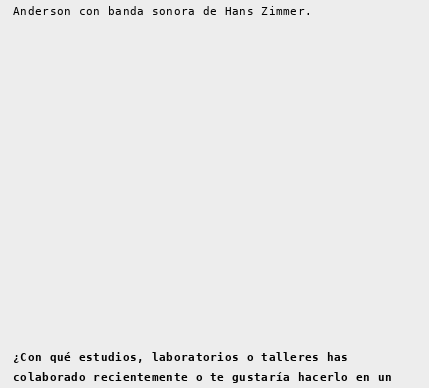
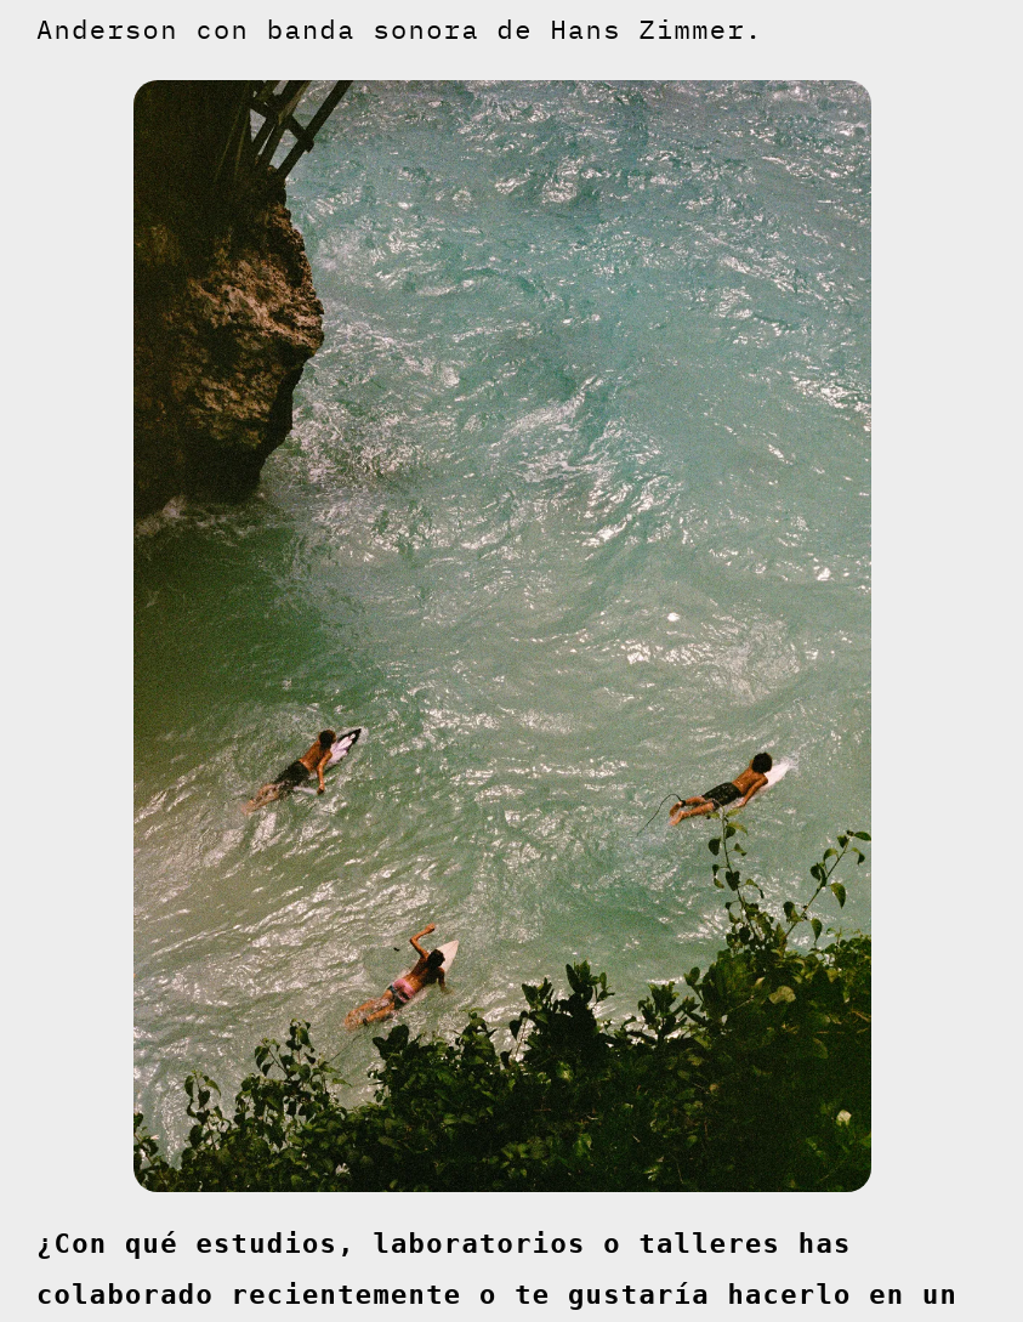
+ [image]
